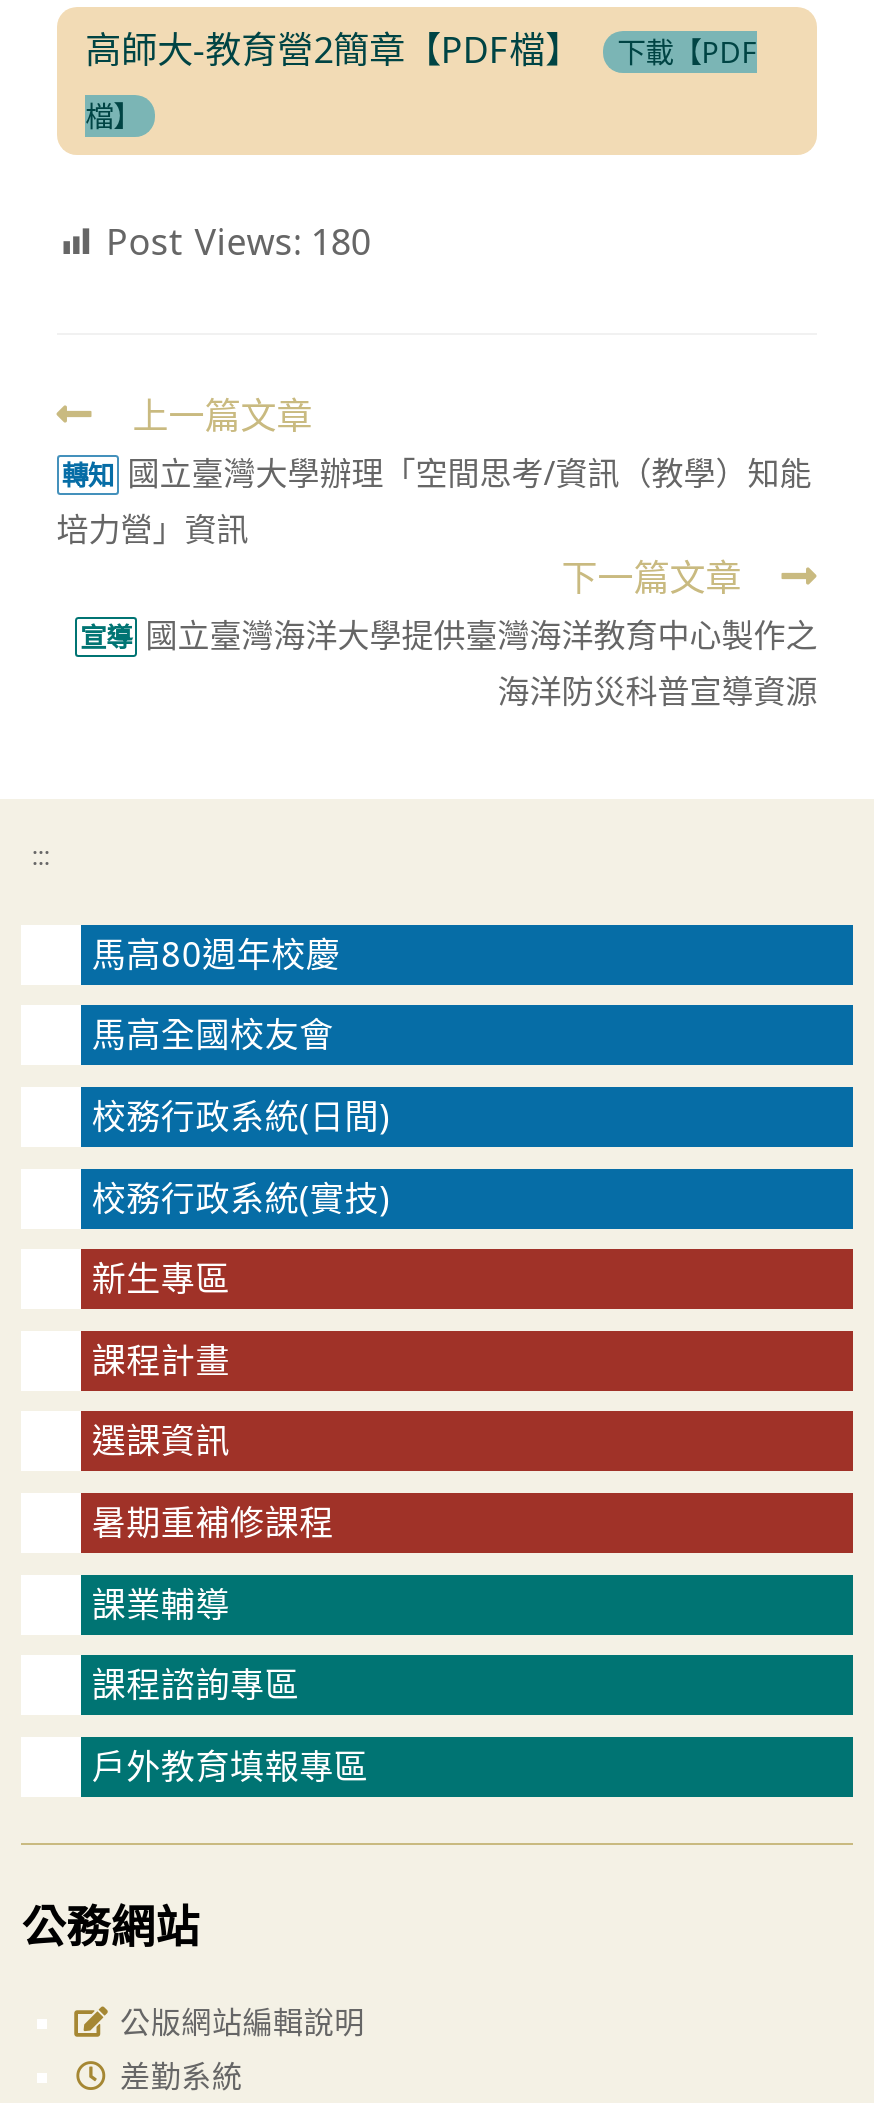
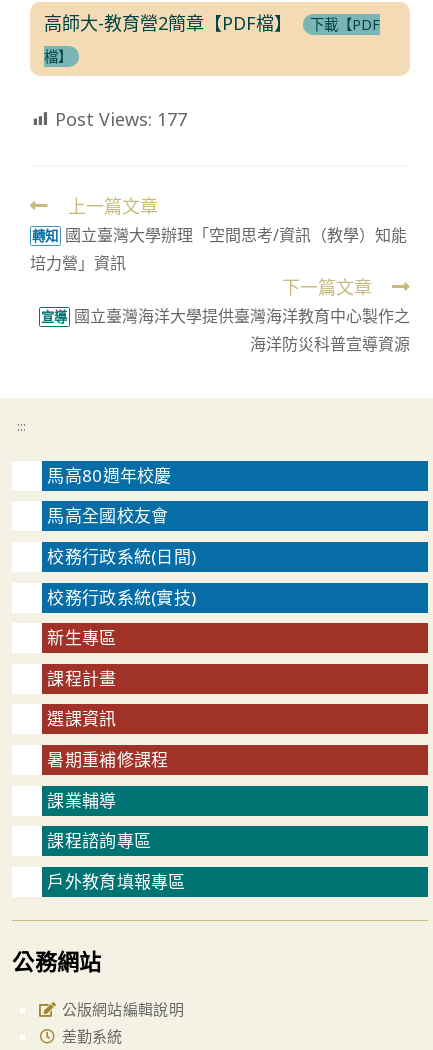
- Post Views: 180
+ Post Views: 177
